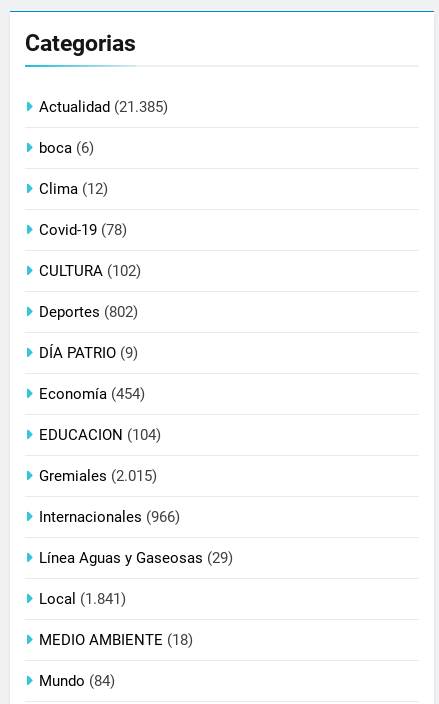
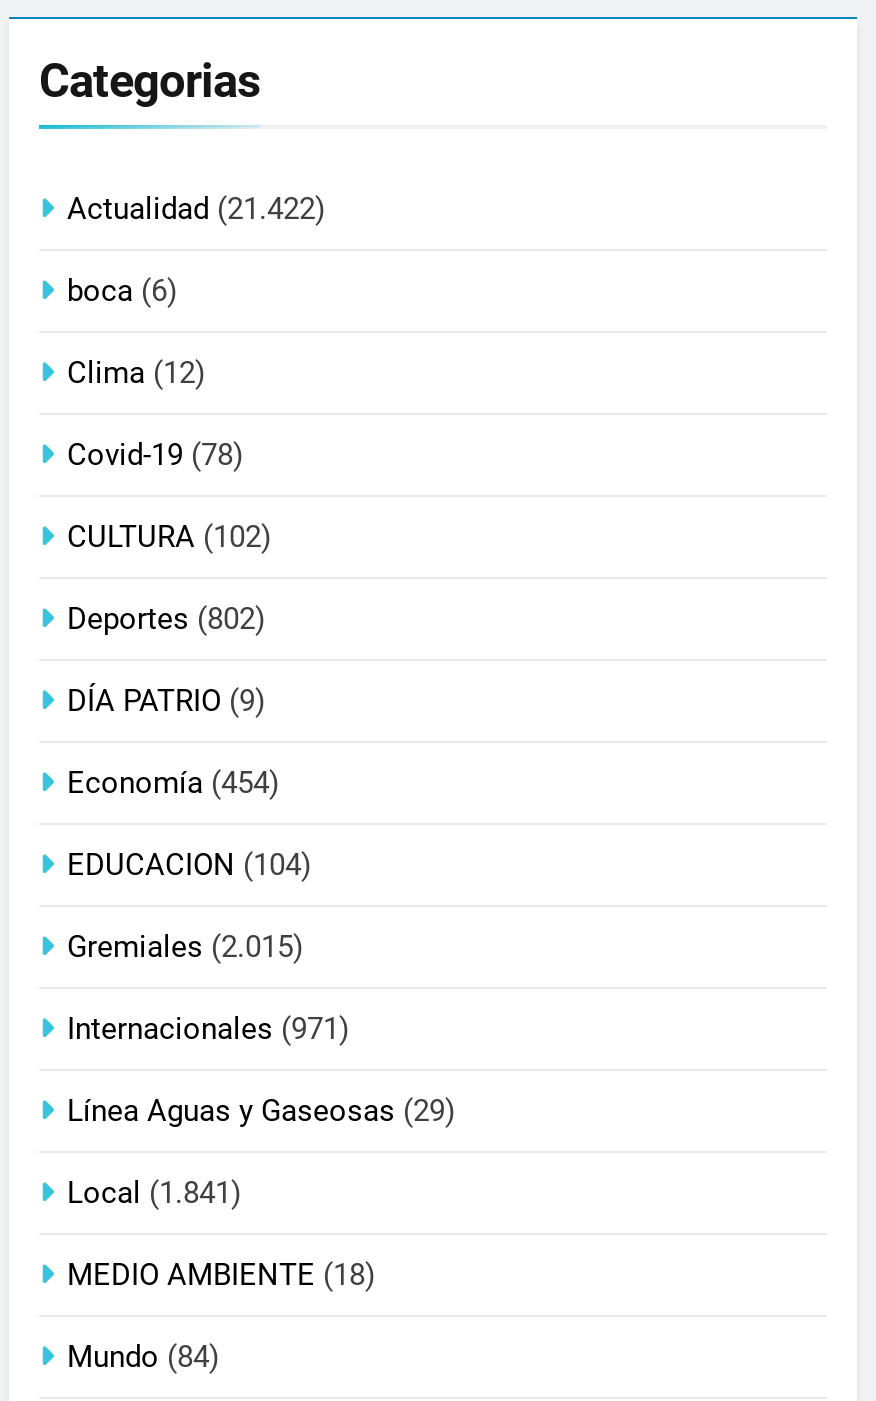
- Actualidad (21.385)
+ Actualidad (21.422)

- Internacionales (966)
+ Internacionales (971)
